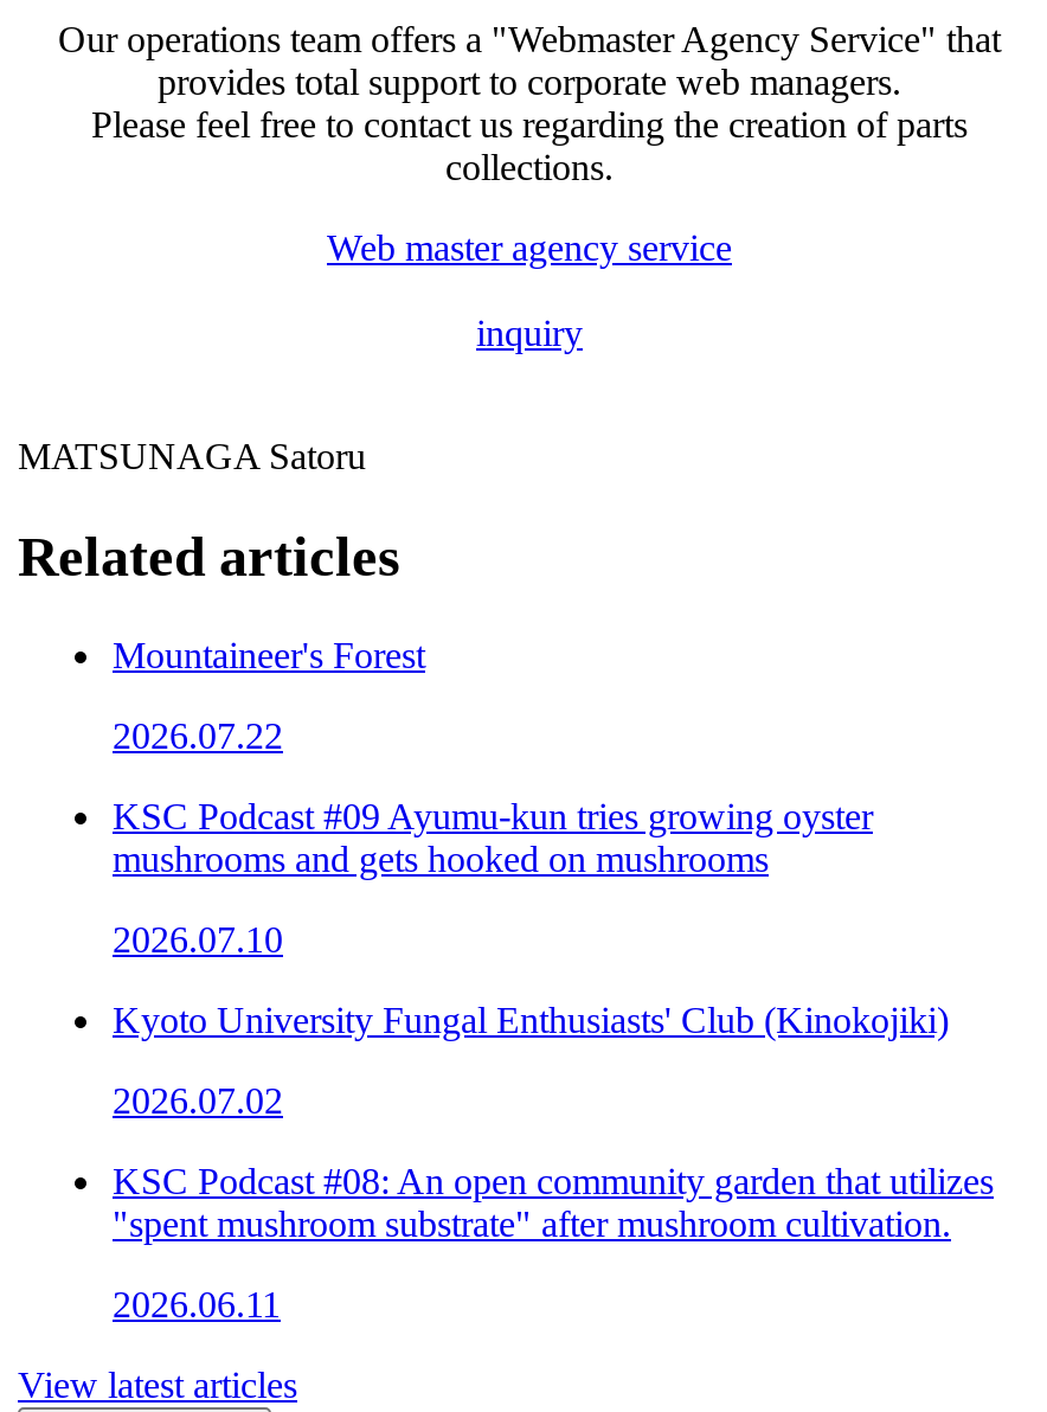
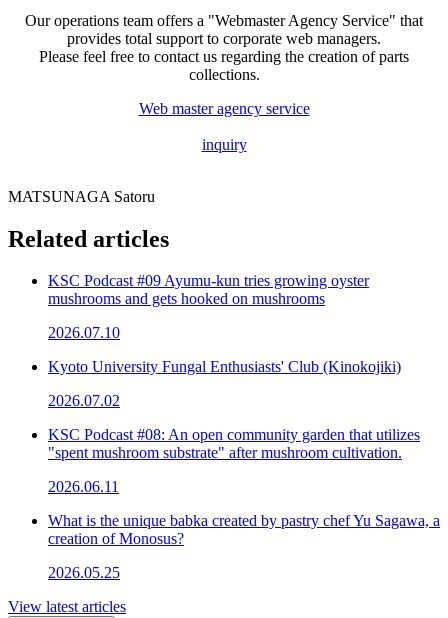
- Mountaineer's Forest
- 2026.07.22

moved up: KSC Podcast #09 Ayumu-kun tries growing oyster | mushrooms and gets hooked on mushrooms | 2026.07.10 | Kyoto University Fungal Enthusiasts' Club (Kinokojiki) | 2026.07.02 | KSC Podcast #08: An open community garden that utilizes | "spent mushroom substrate" after mushroom cultivation. | 2026.06.11

+ What is the unique babka created by pastry chef Yu Sagawa, a
+ creation of Monosus?
+ 2026.05.25
